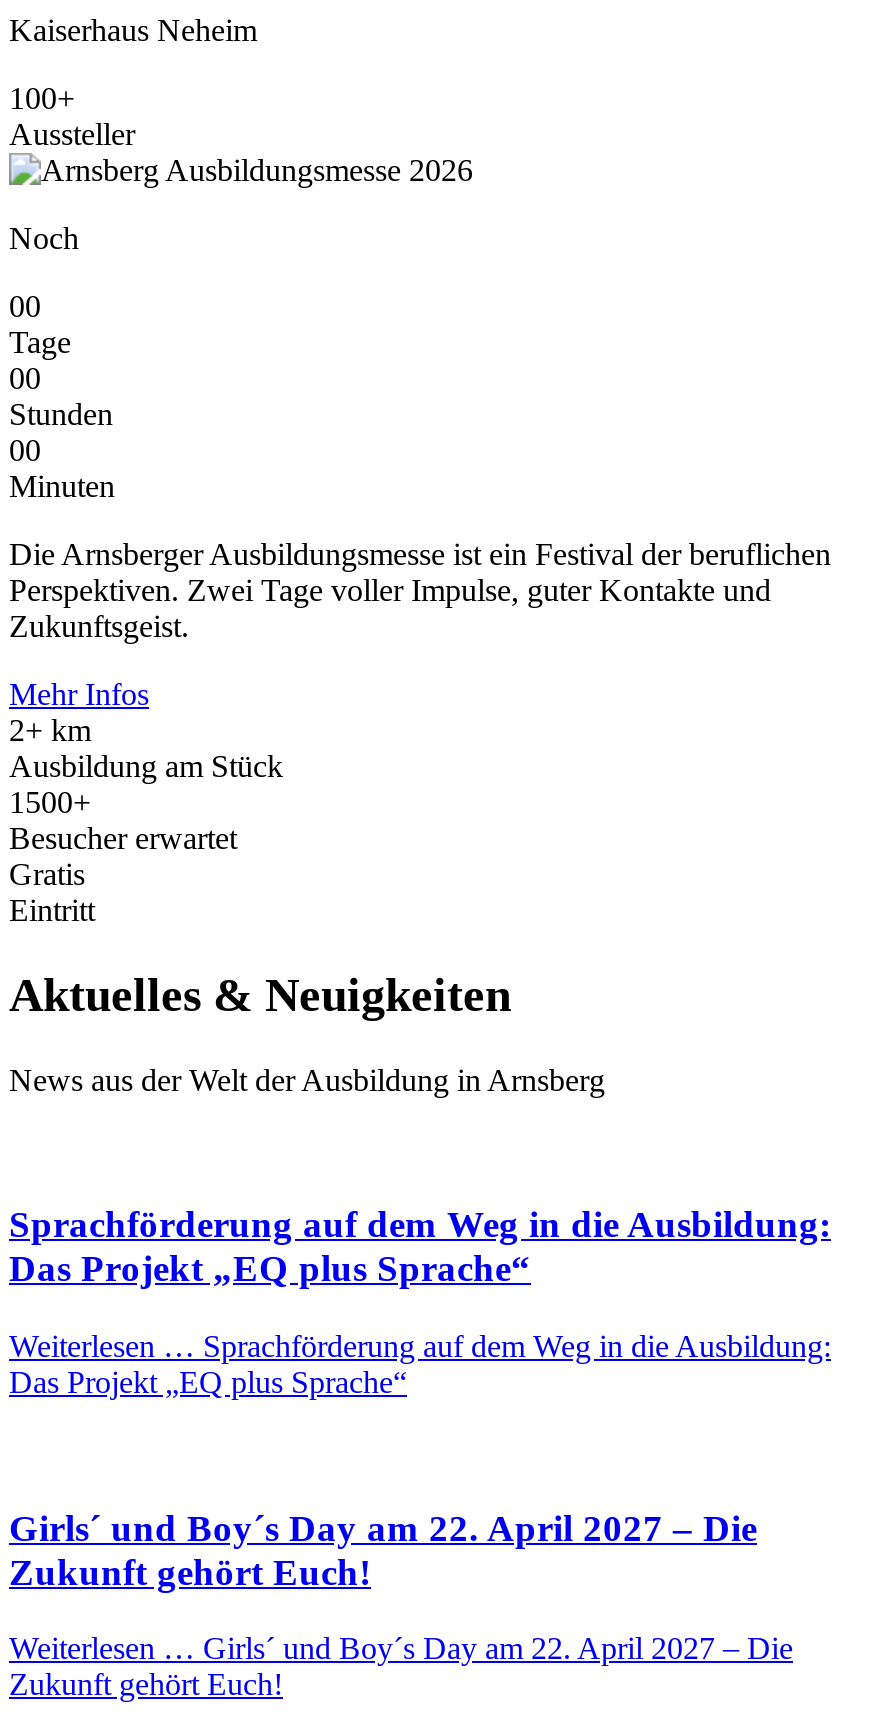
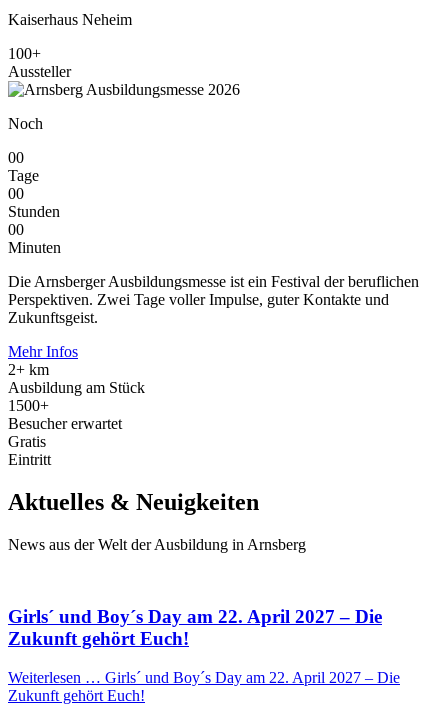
- Sprachförderung auf dem Weg in die Ausbildung:
- Das Projekt „EQ plus Sprache“
- Weiterlesen … Sprachförderung auf dem Weg in die Ausbildung:
- Das Projekt „EQ plus Sprache“
